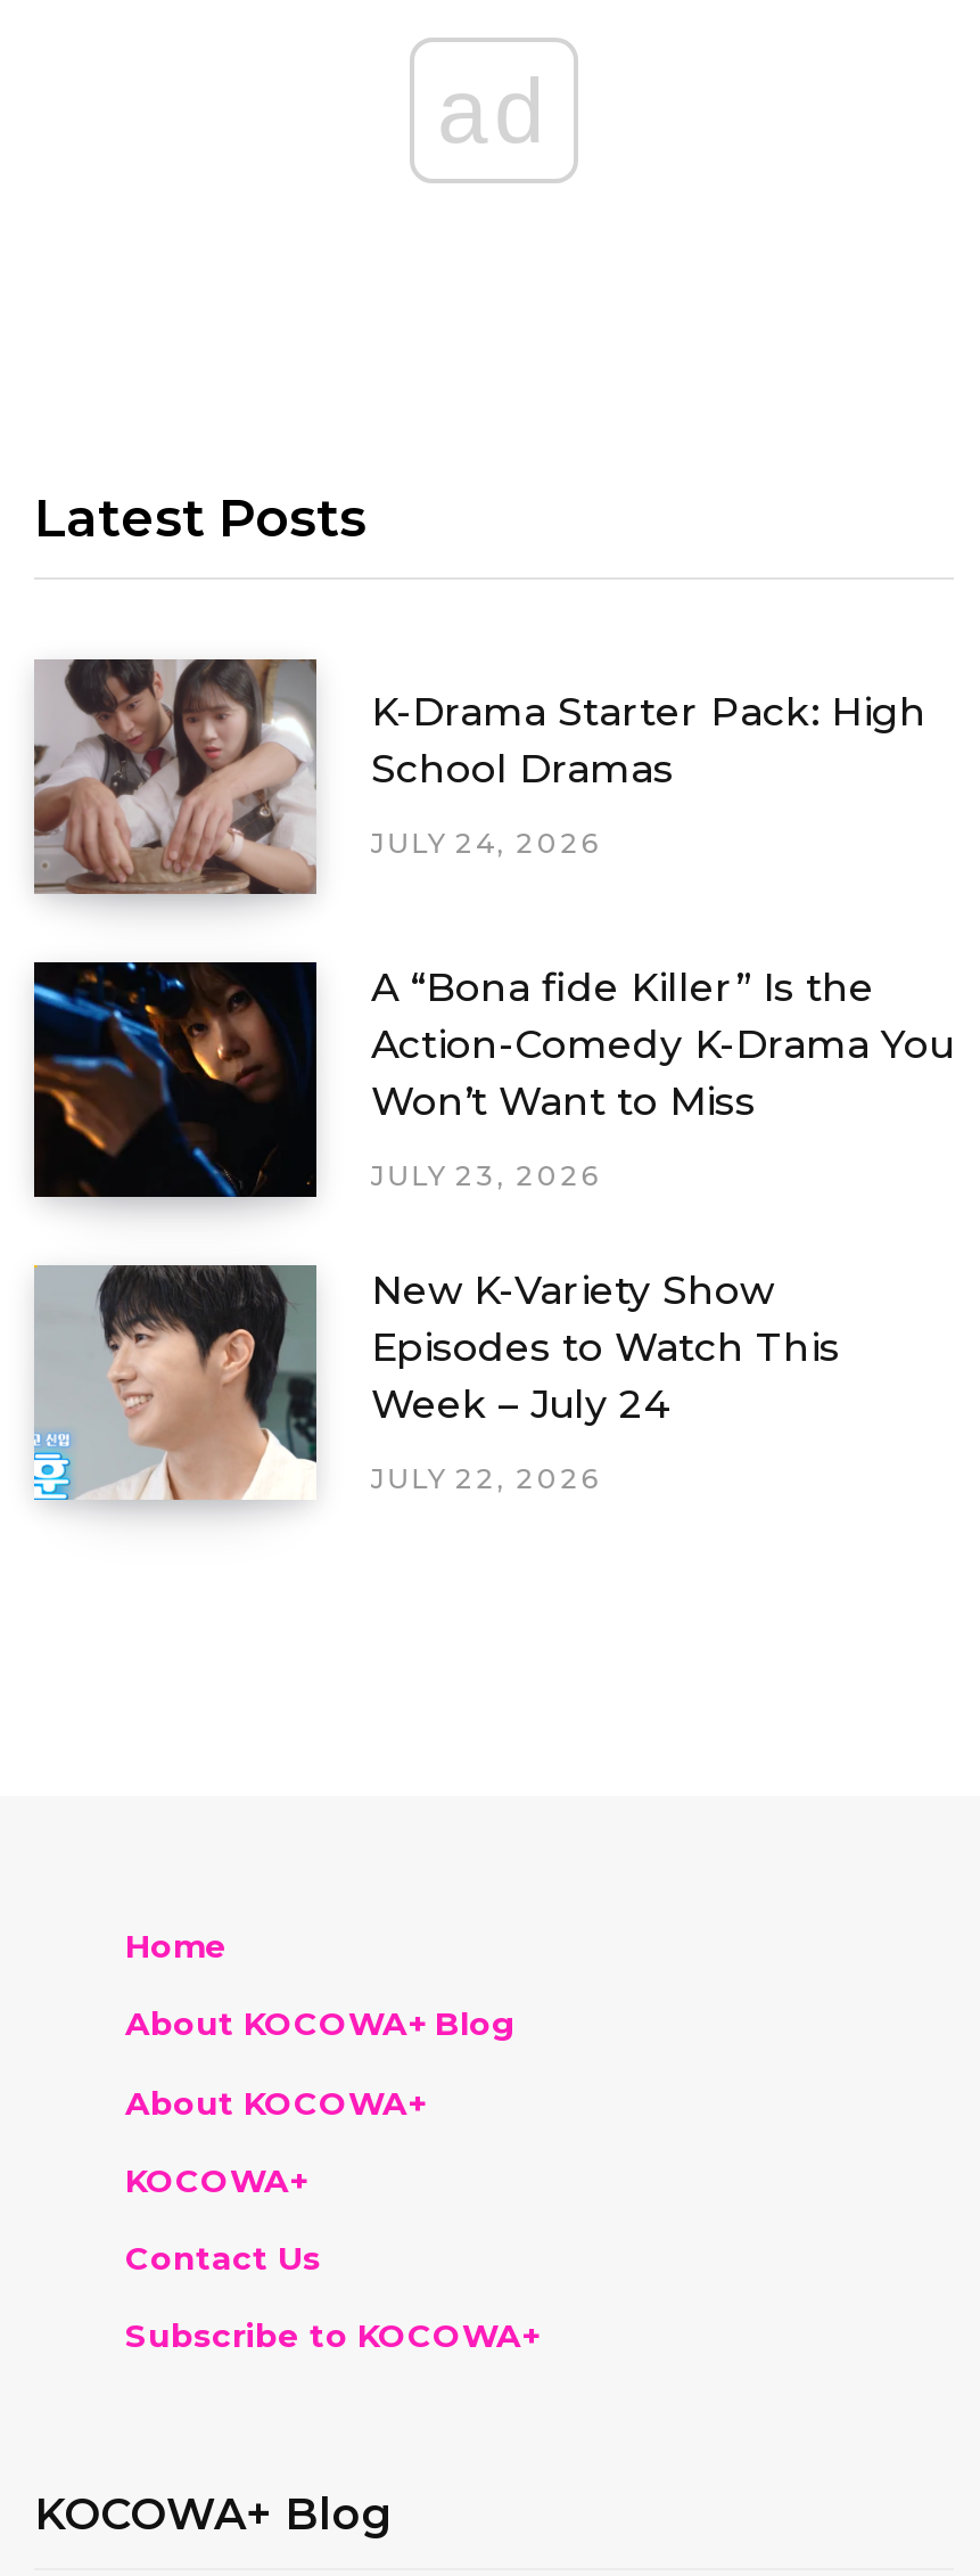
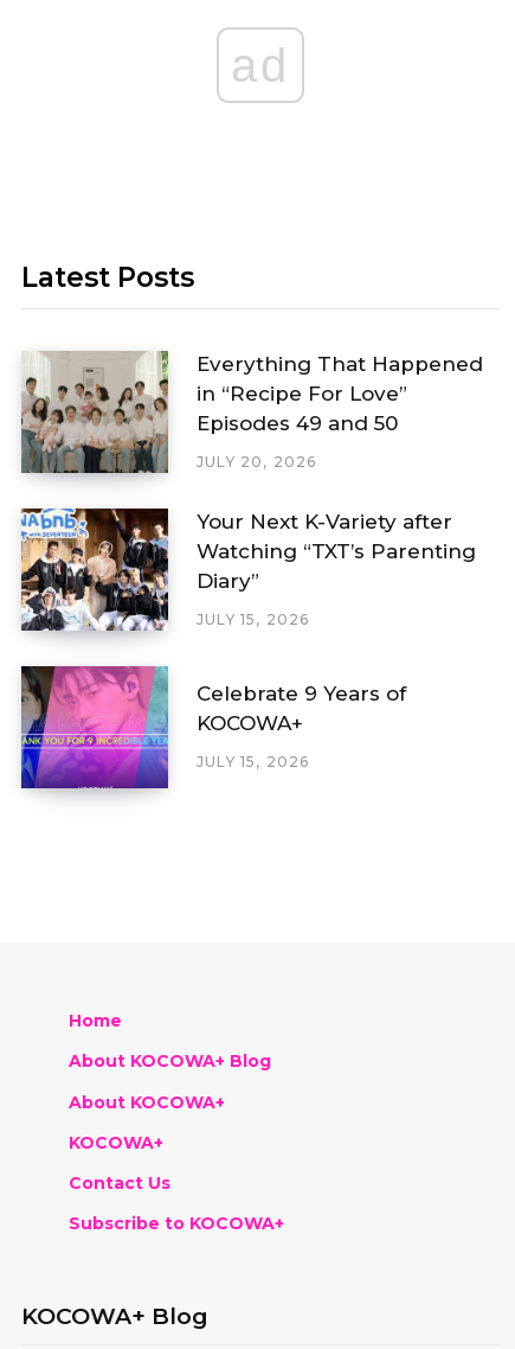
- [image]
- K-Drama Starter Pack: High
- School Dramas
+ [image]
+ Everything That Happened
+ in “Recipe For Love”
+ Episodes 49 and 50

- JULY 24, 2026
+ JULY 20, 2026

- [image]
- A “Bona fide Killer” Is the
- Action-Comedy K-Drama You
- Won’t Want to Miss
+ [image]
+ Your Next K-Variety after
+ Watching “TXT’s Parenting
+ Diary”

- JULY 23, 2026
+ JULY 15, 2026

- [image]
- New K-Variety Show
- Episodes to Watch This
- Week – July 24
+ [image]
+ Celebrate 9 Years of
+ KOCOWA+

- JULY 22, 2026
+ JULY 15, 2026
